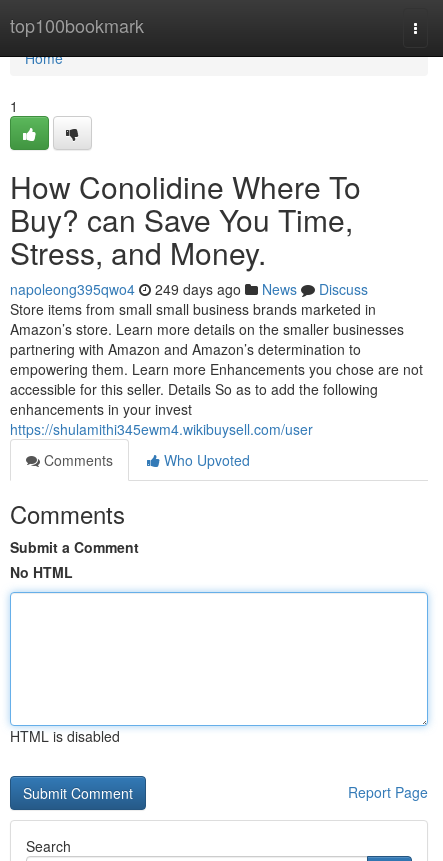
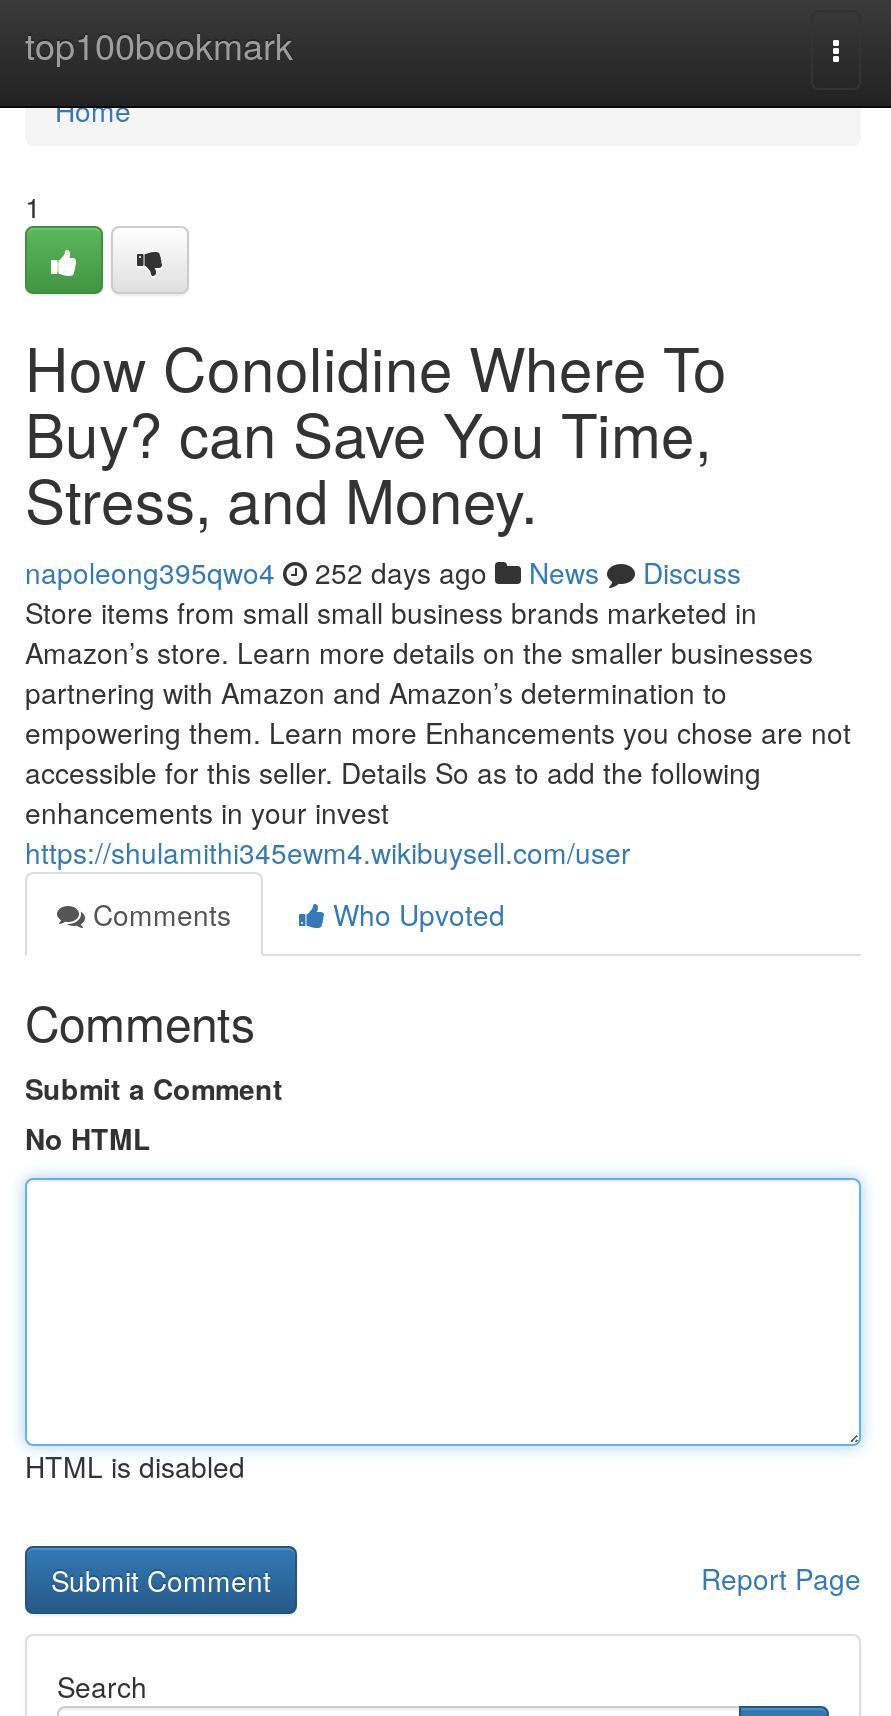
- napoleong395qwo4 249 days ago News Discuss
+ napoleong395qwo4 252 days ago News Discuss
